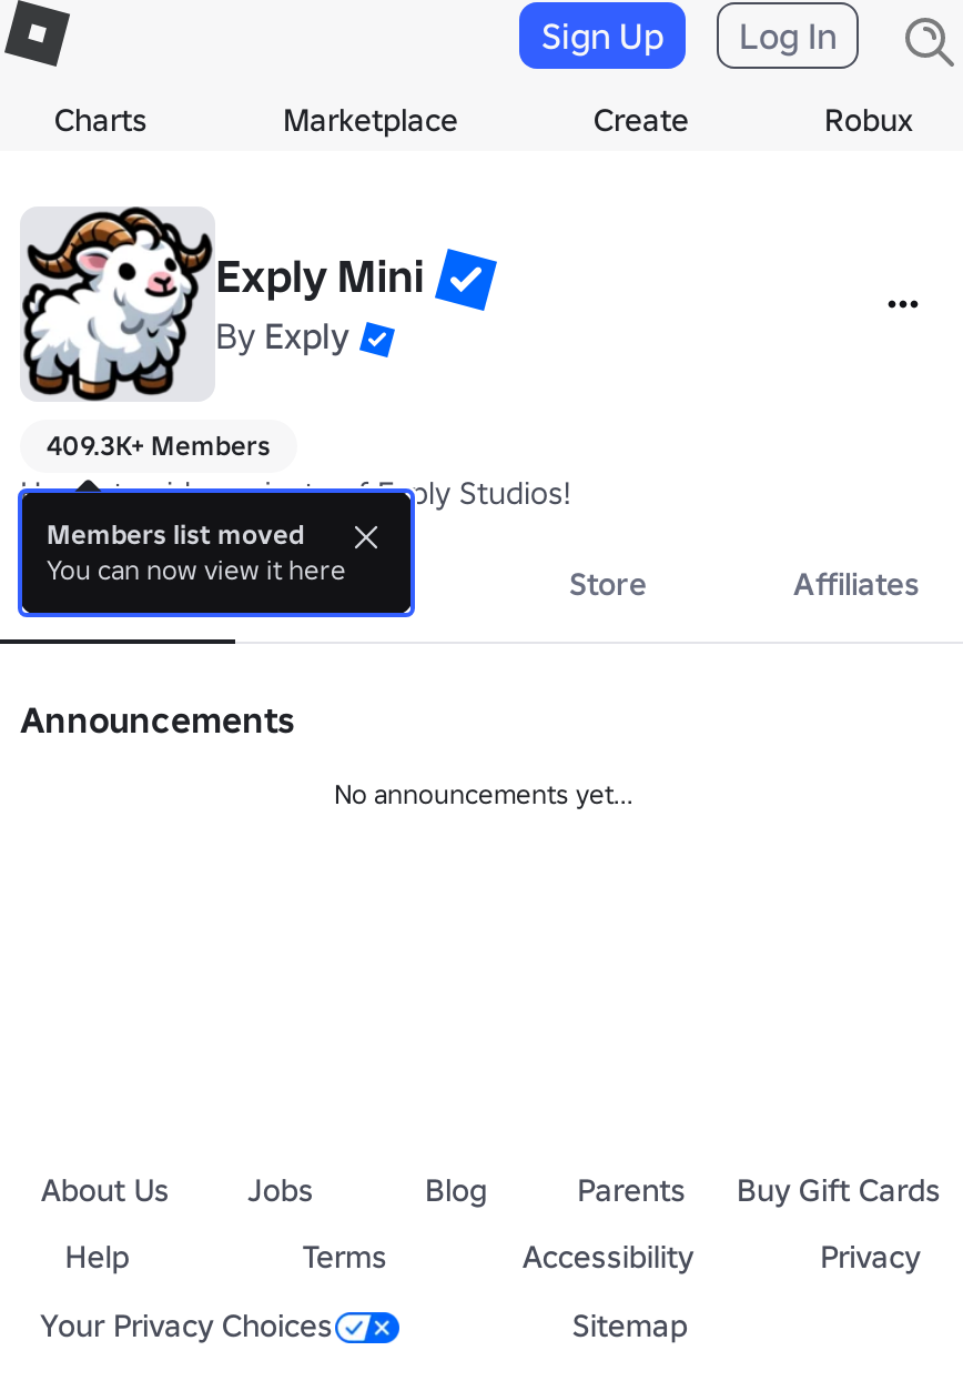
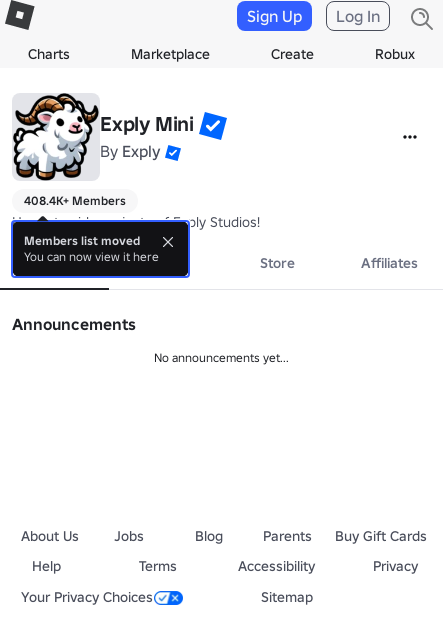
- 409.3K+ Members
+ 408.4K+ Members
